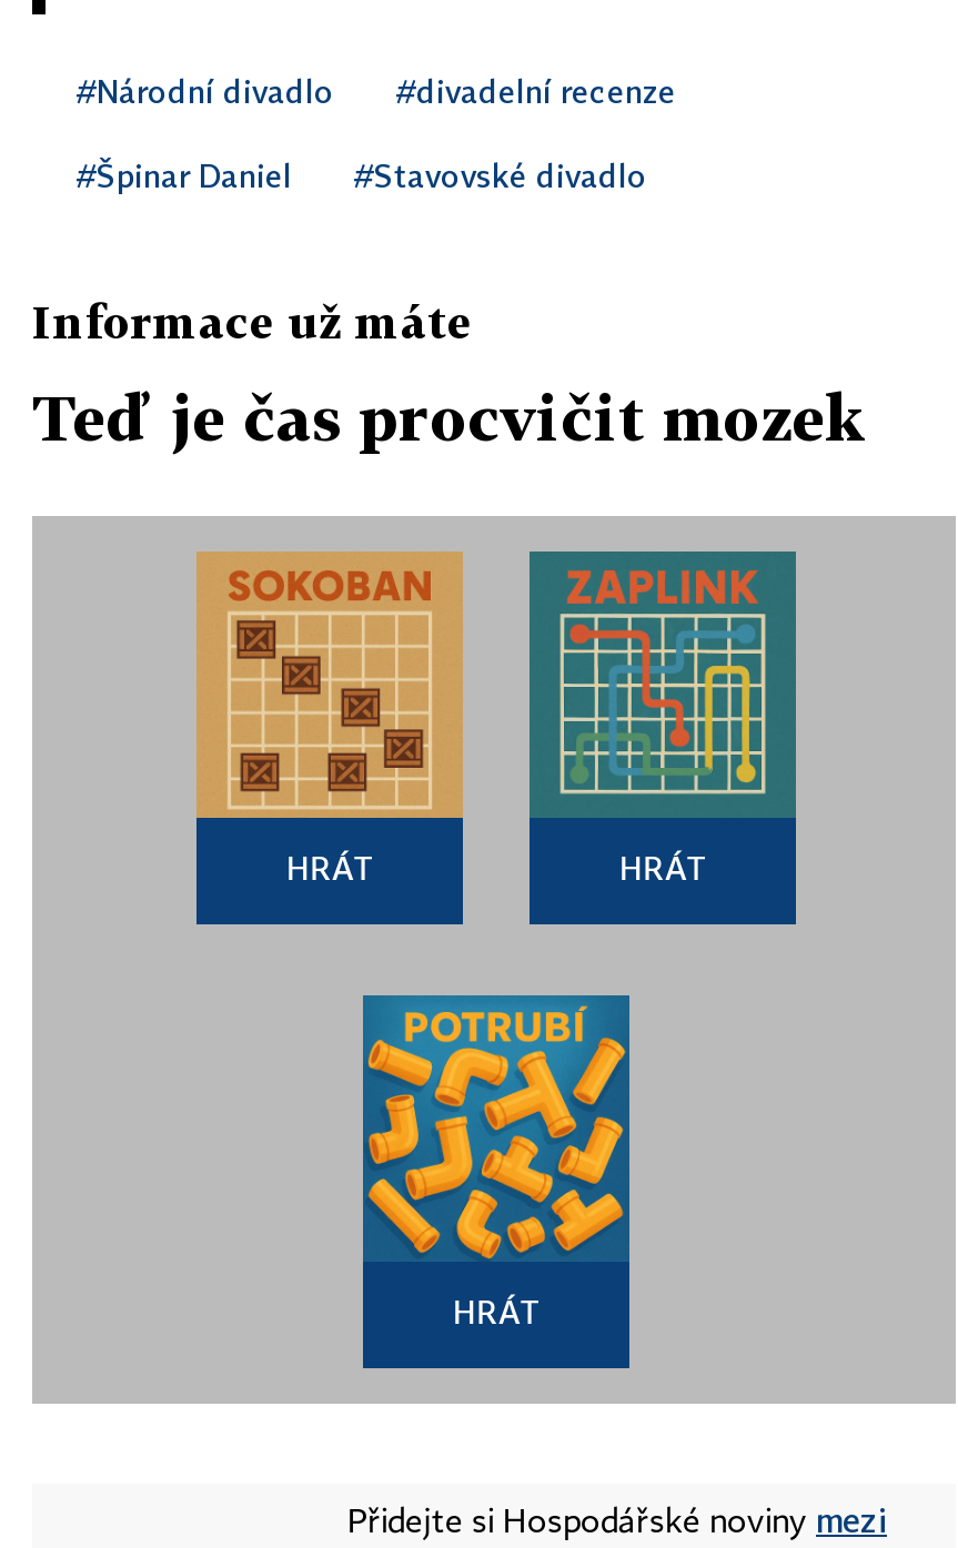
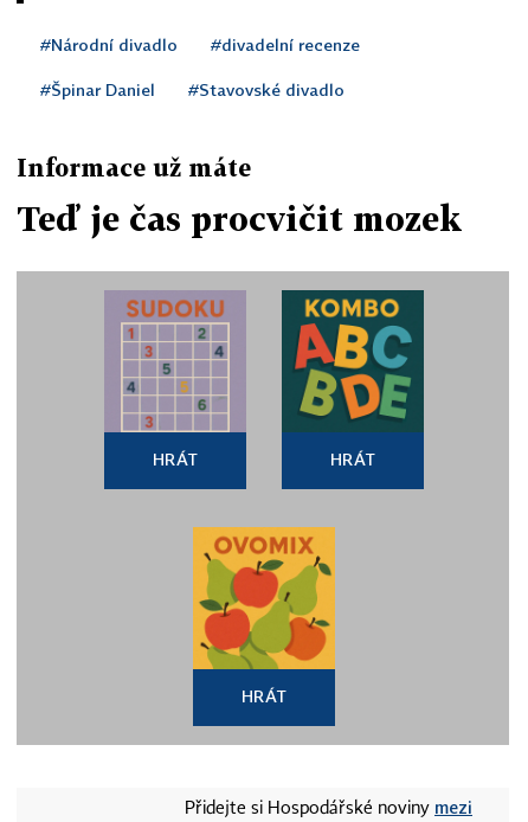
- [image]
+ [image]

- [image]
+ [image]

- [image]
+ [image]
